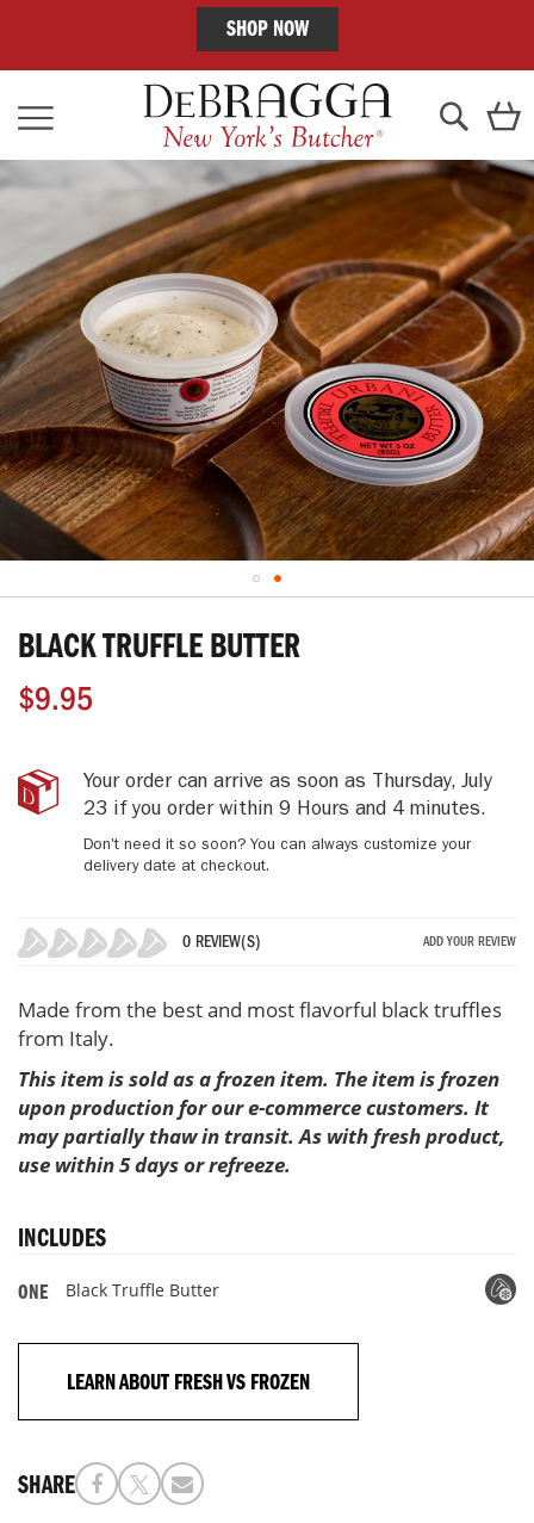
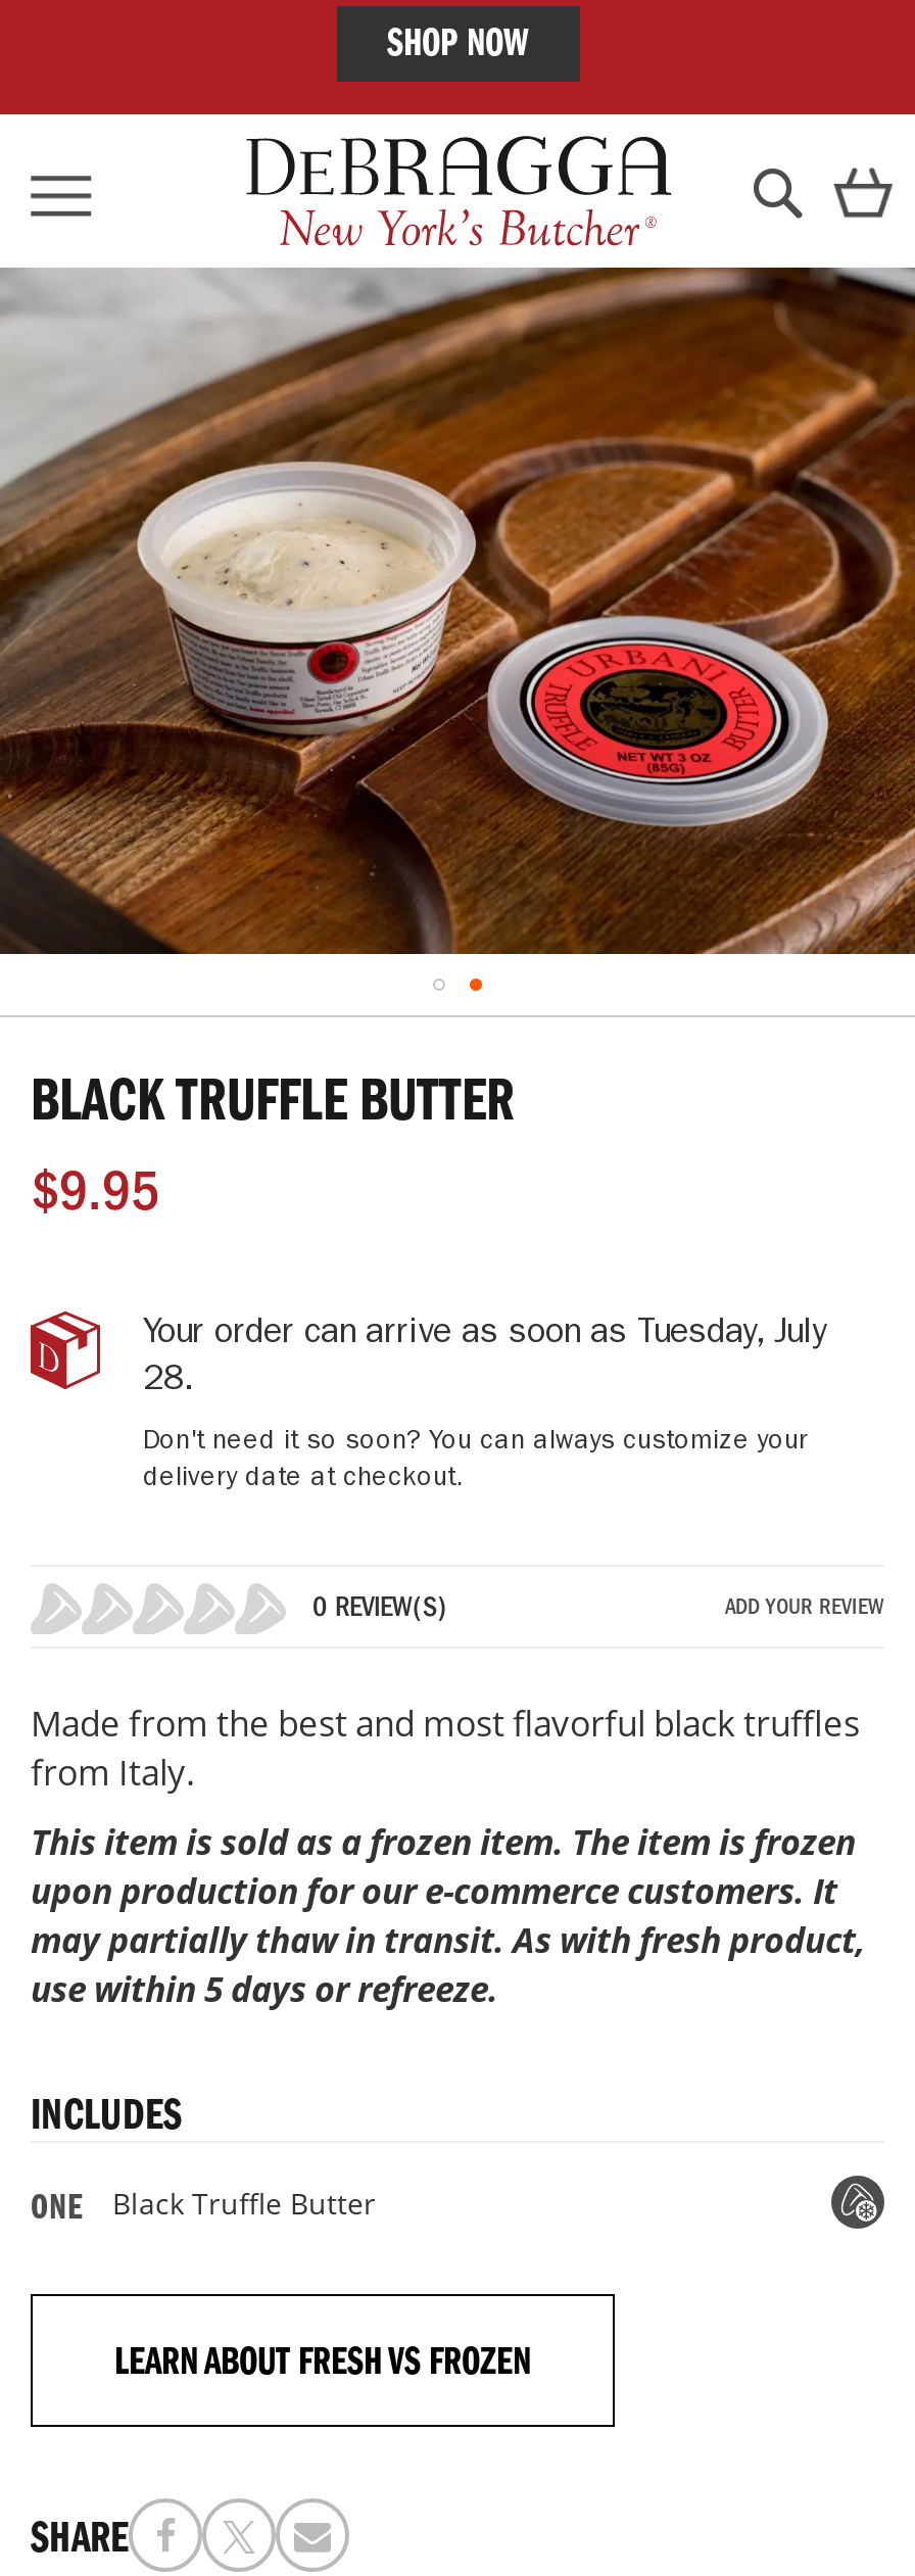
- Your order can arrive as soon as Thursday, July
- 23 if you order within 9 Hours and 4 minutes.
+ Your order can arrive as soon as Tuesday, July
+ 28.
